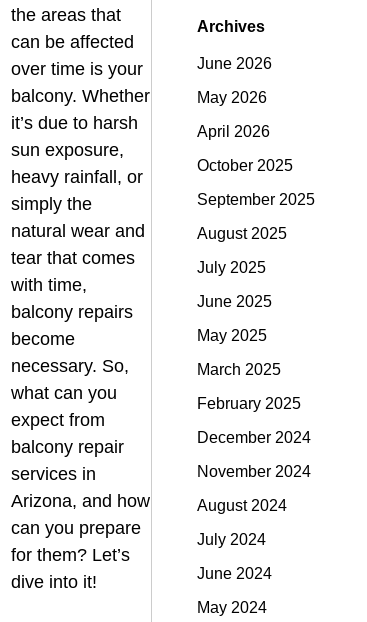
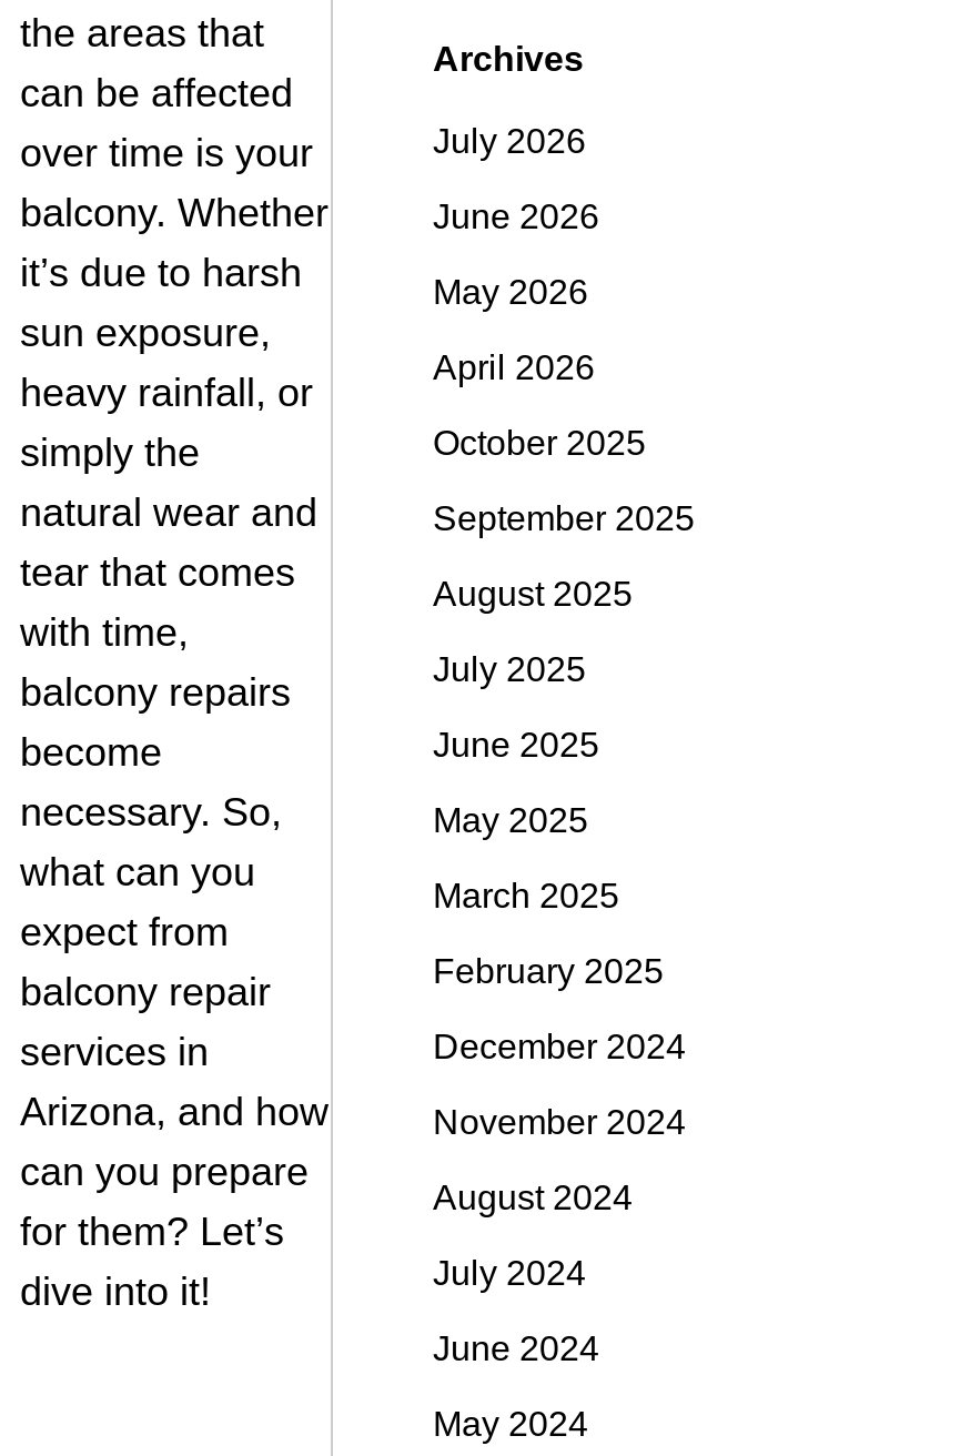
+ July 2026
